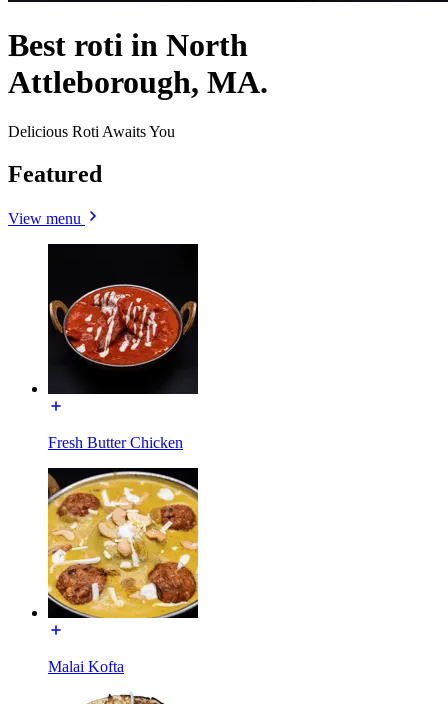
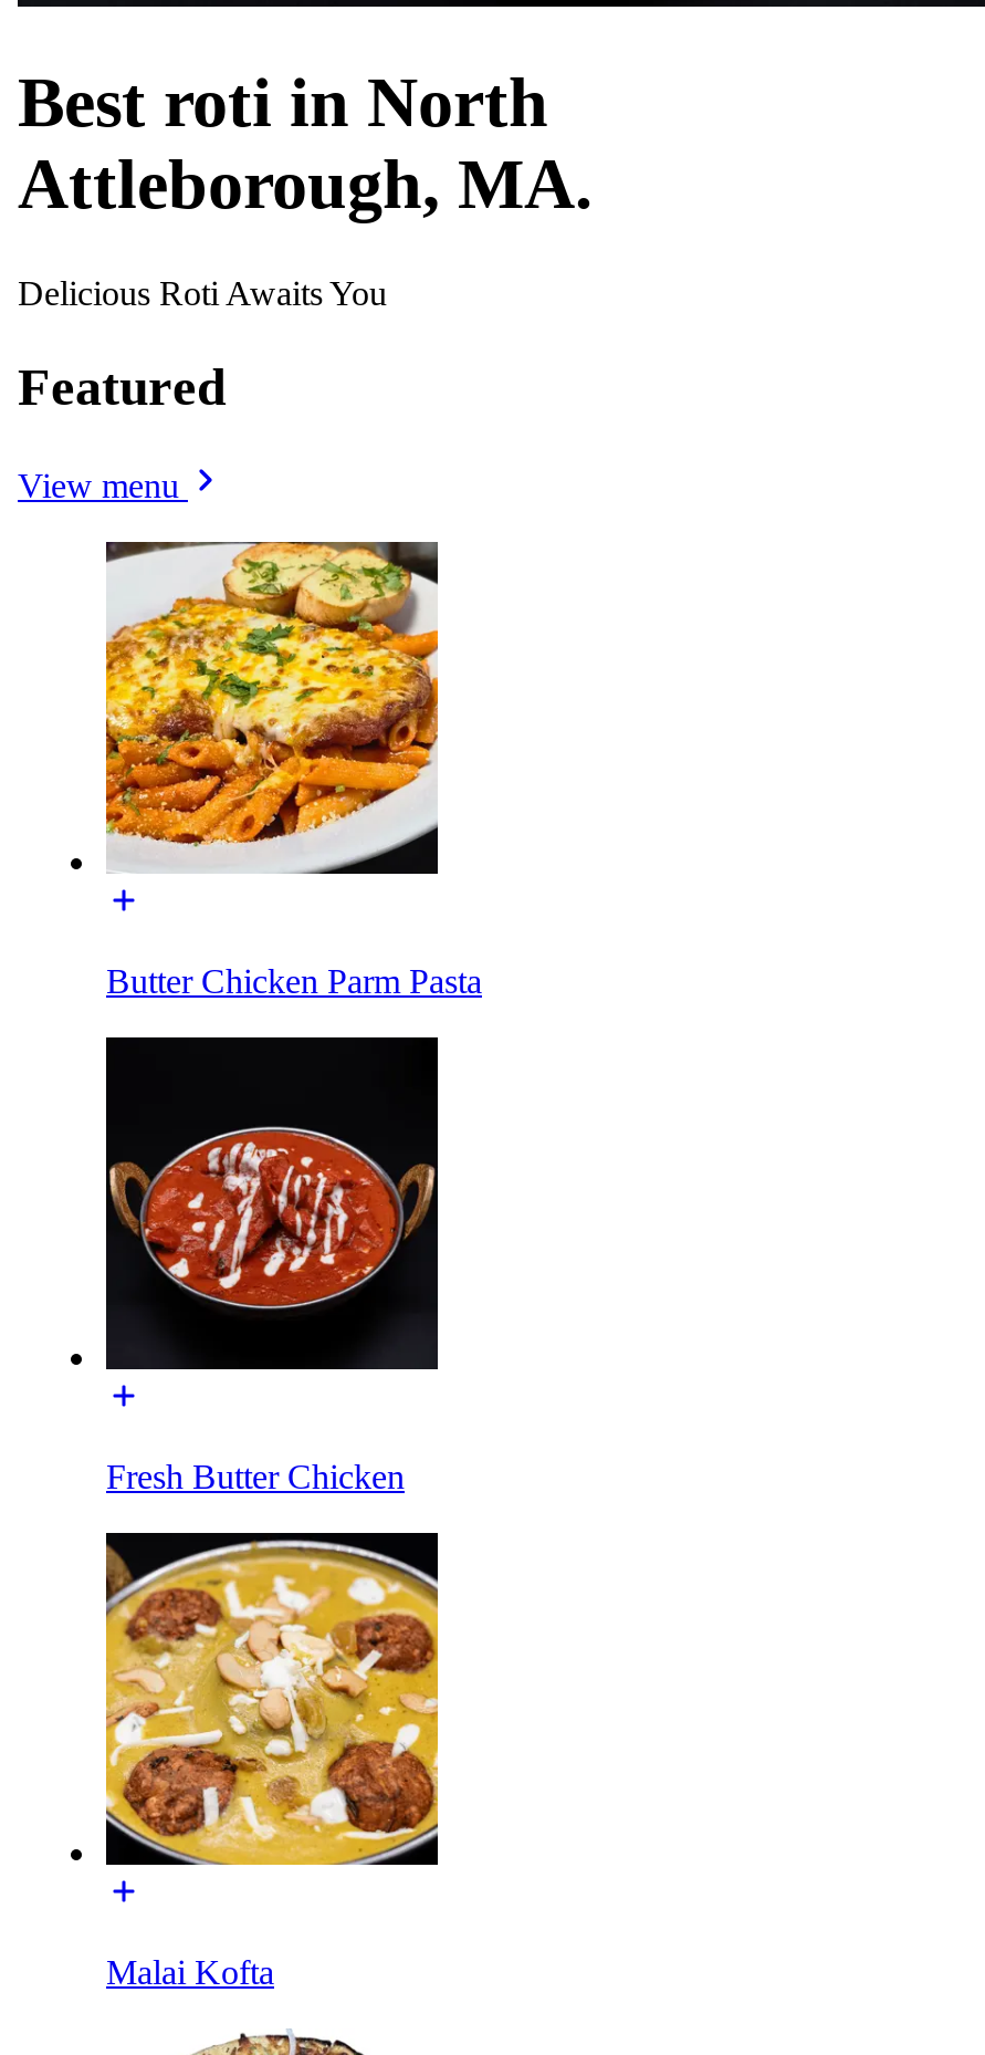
+ [image]
+ Butter Chicken Parm Pasta
